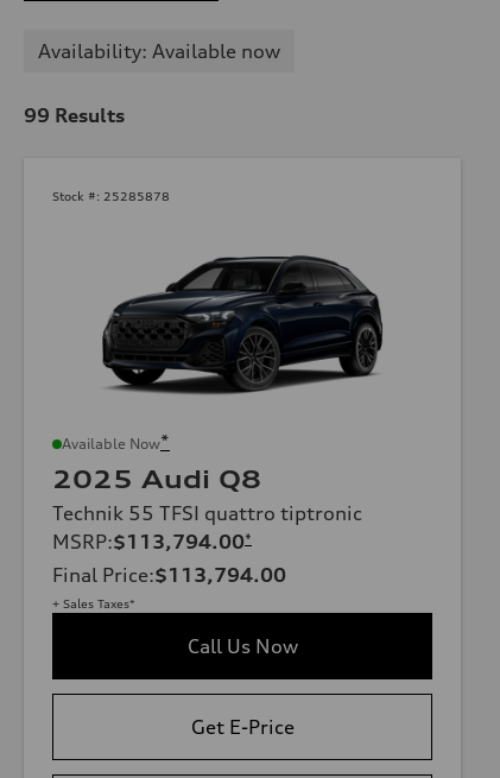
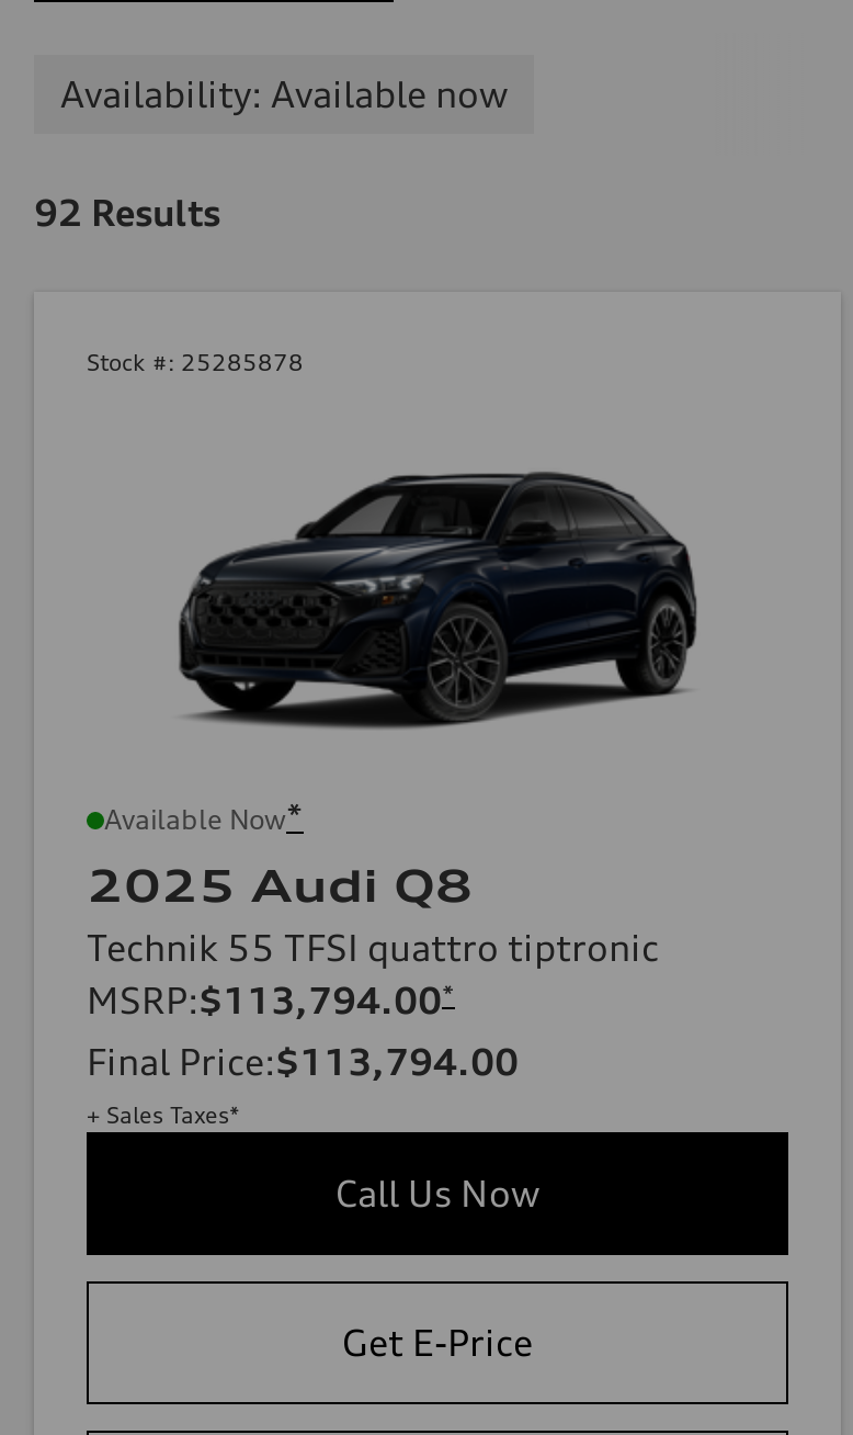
- 99 Results
+ 92 Results
